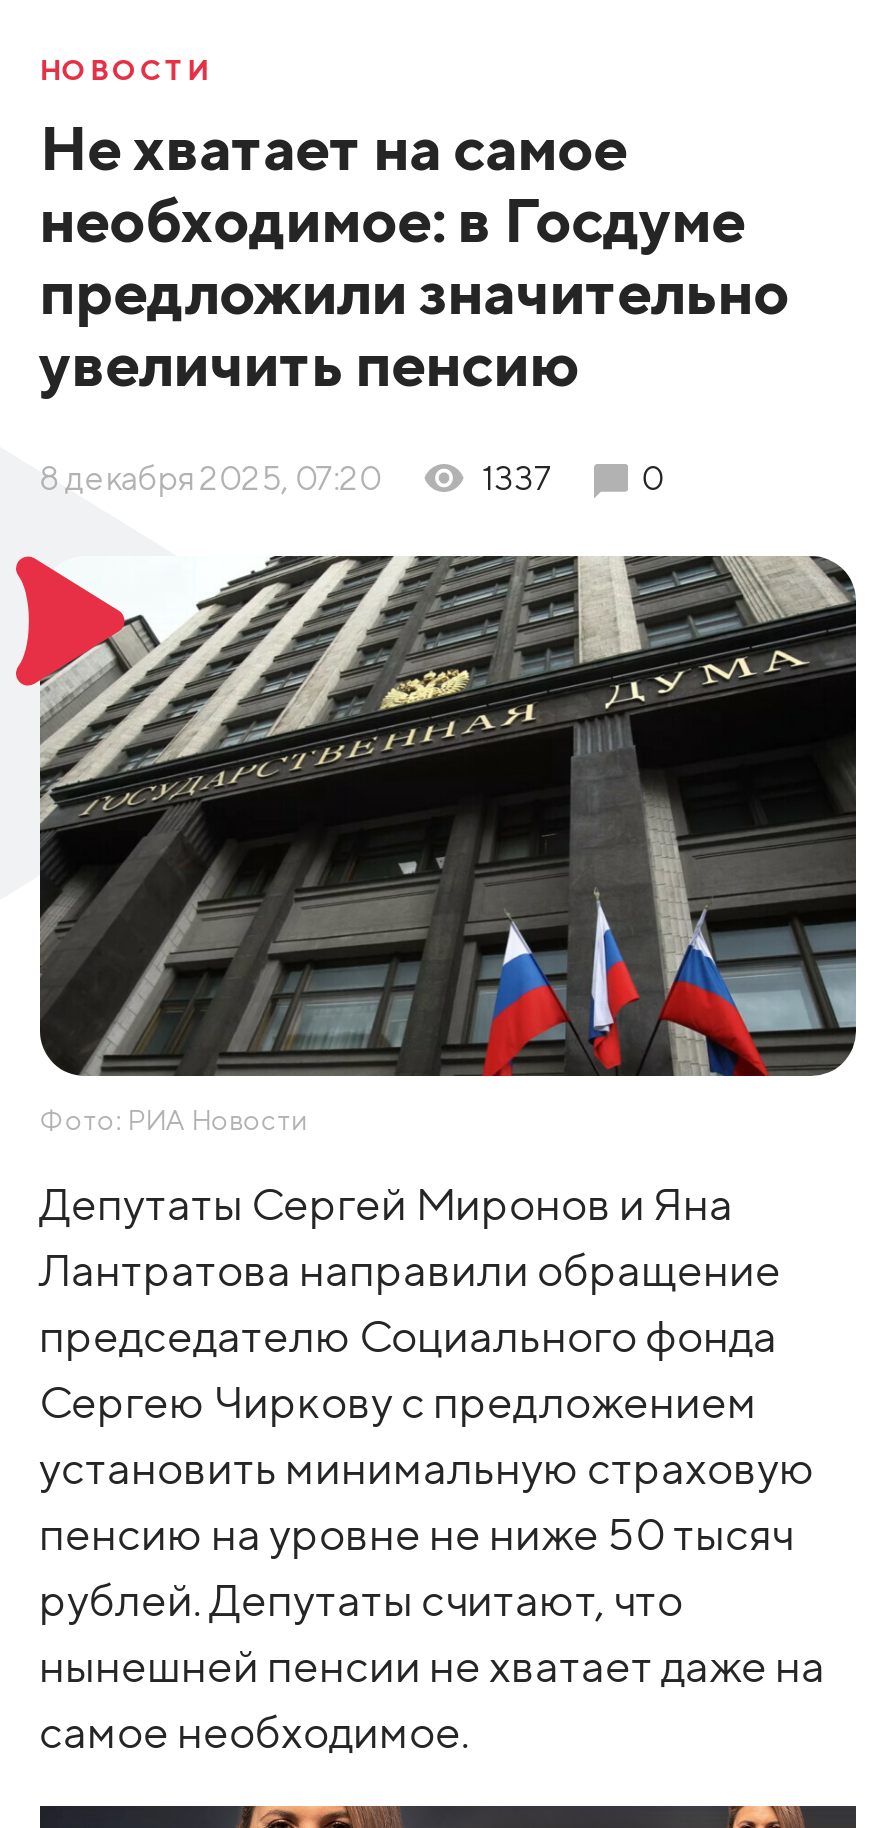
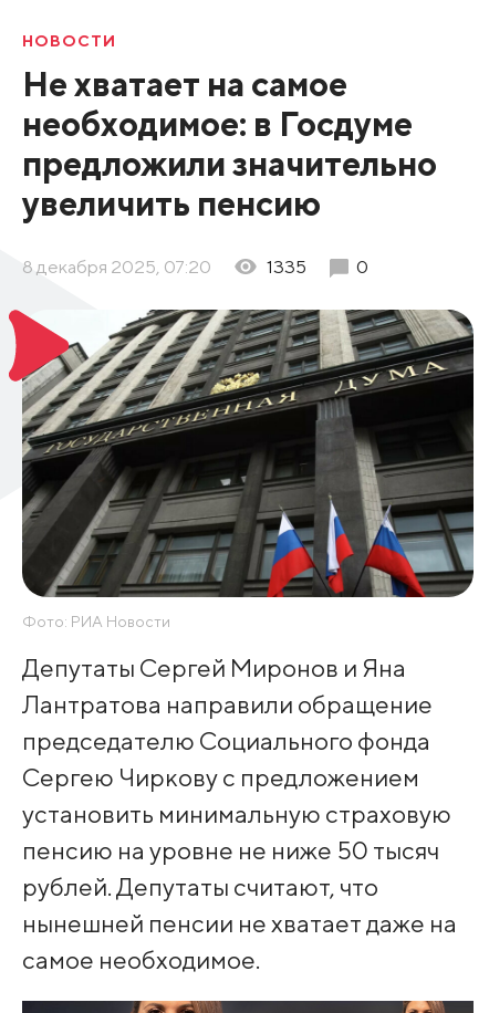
- 1337
+ 1335
